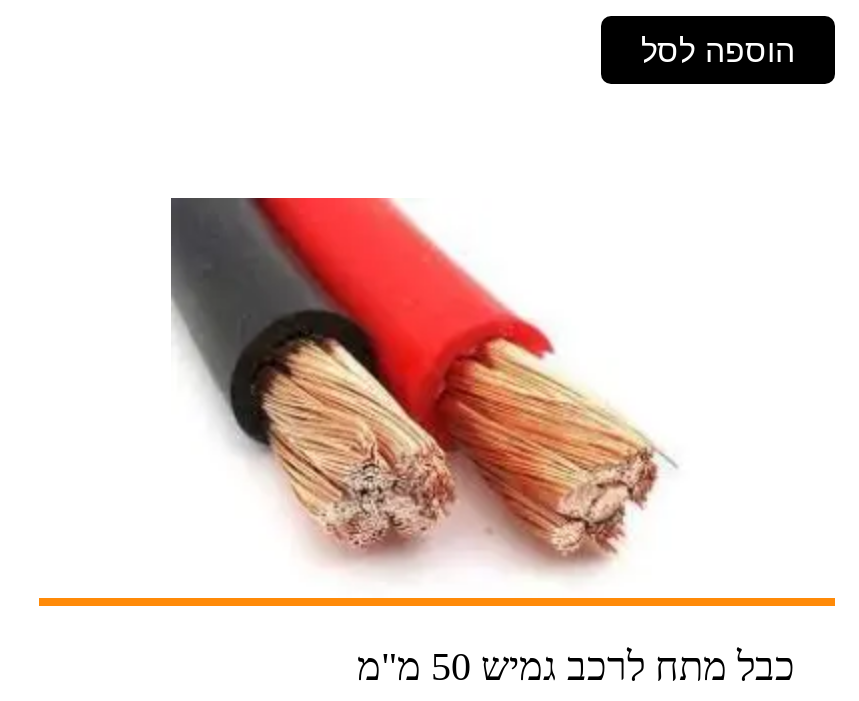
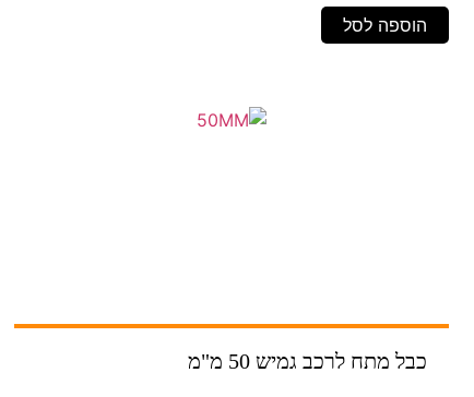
- [image]
